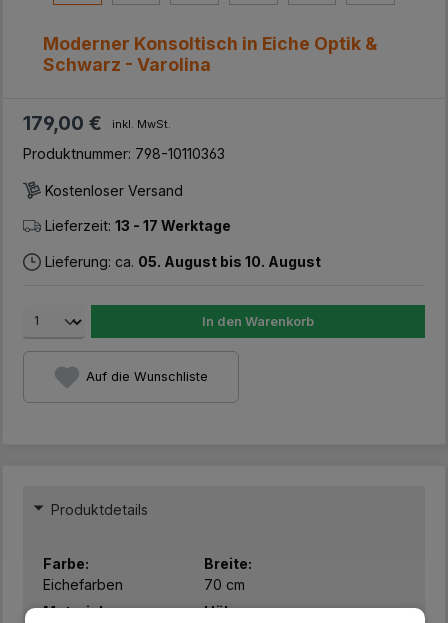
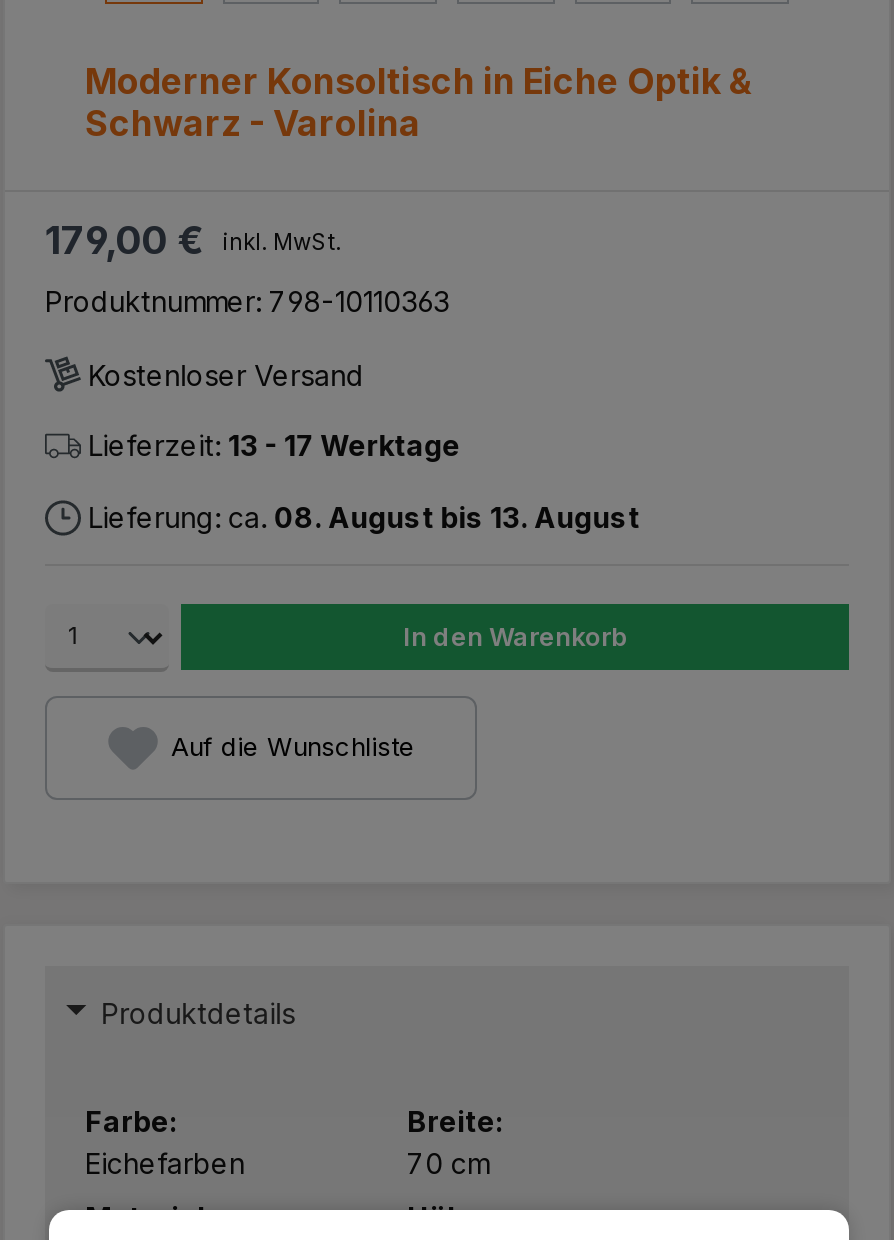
- Lieferung: ca. 05. August bis 10. August
+ Lieferung: ca. 08. August bis 13. August
